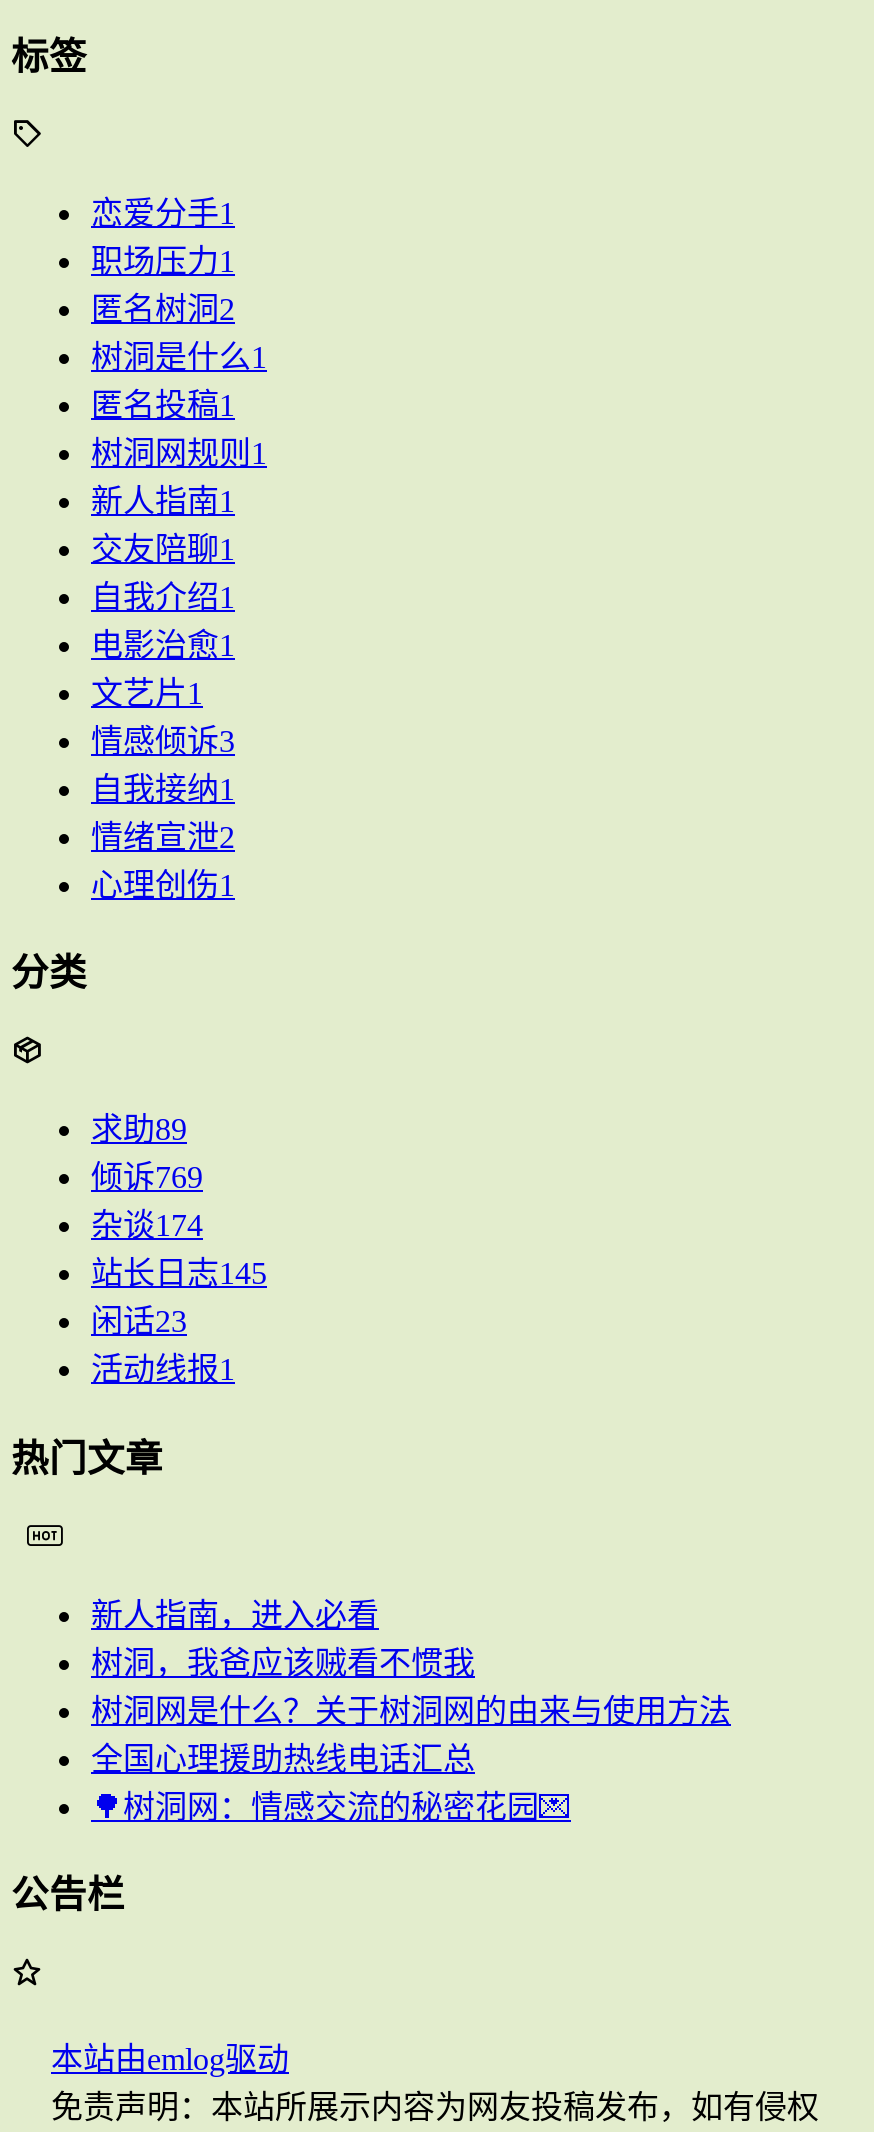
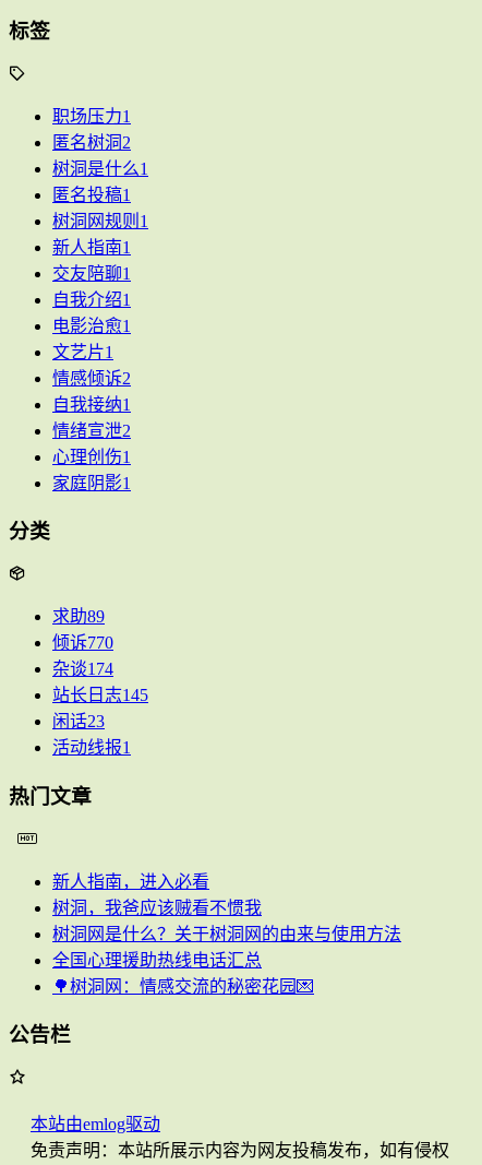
- 恋爱分手1

moved up: 职场压力1 | 树洞是什么1 | 新人指南1 | 交友陪聊1 | 自我介绍1 | 电影治愈1 | 文艺片1

- 情感倾诉3
+ 情感倾诉2

moved up: 自我接纳1 | 情绪宣泄2 | 心理创伤1

+ 家庭阴影1

- 倾诉769
+ 倾诉770
